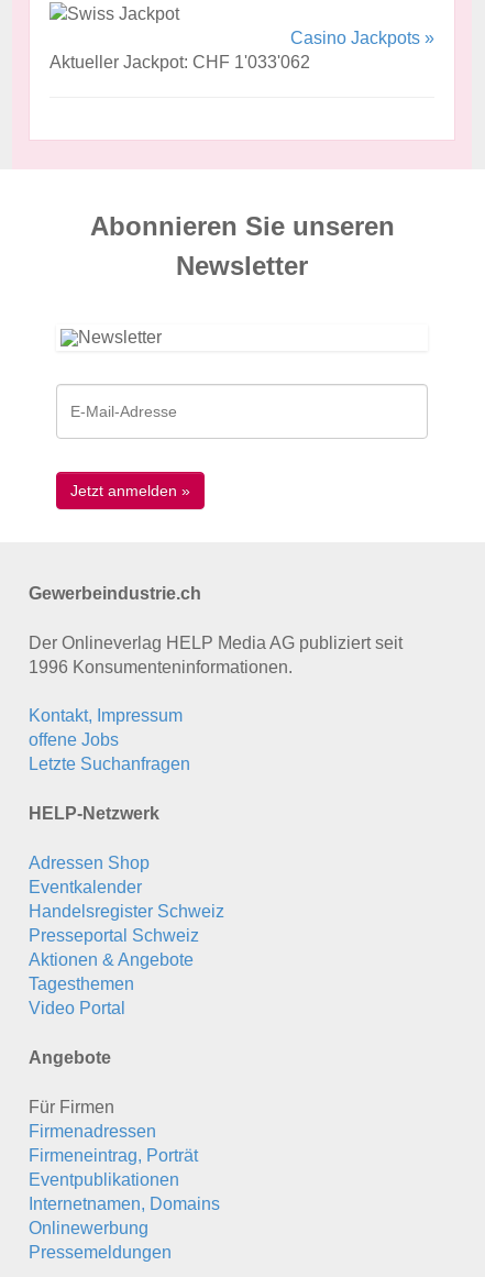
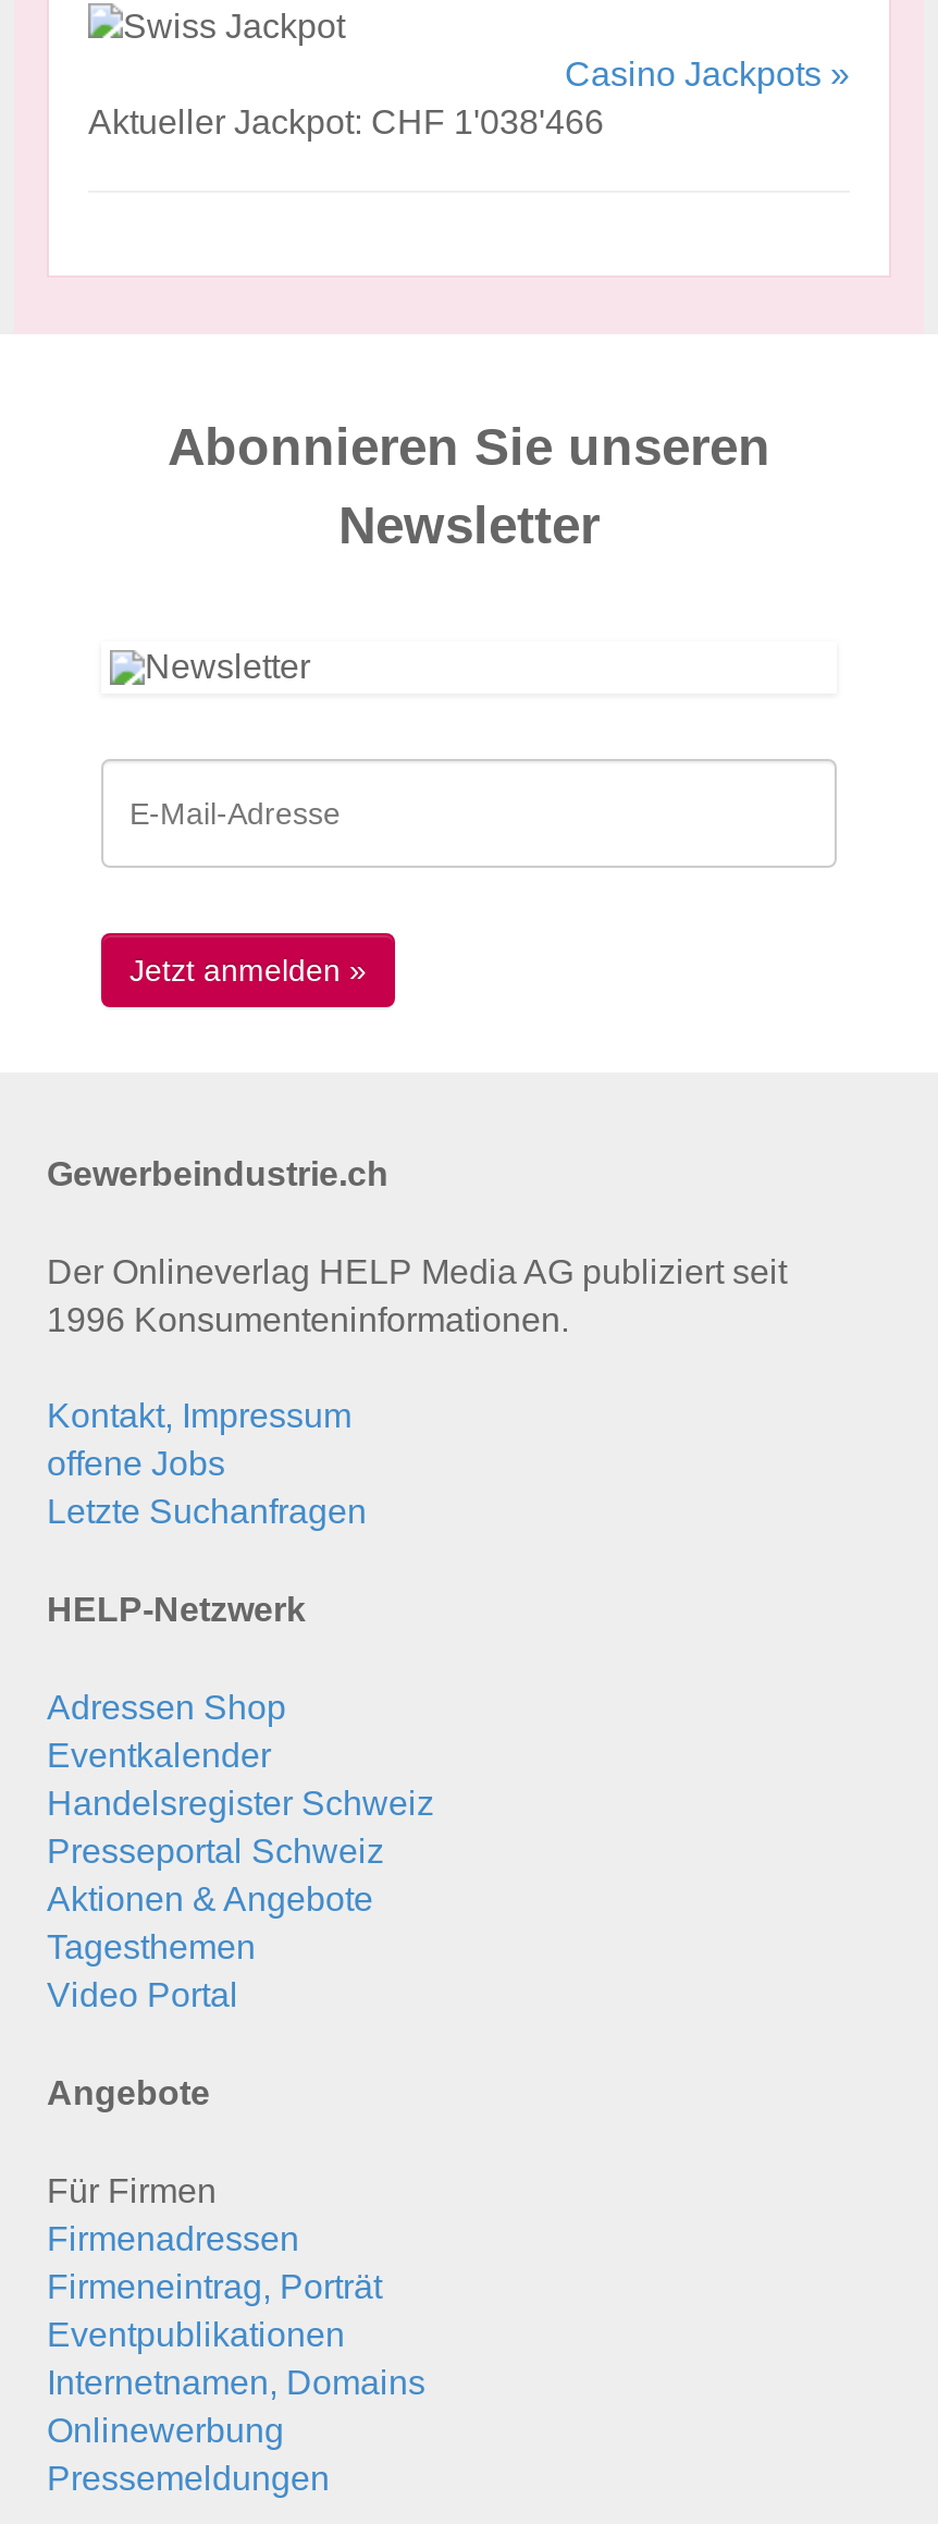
- Aktueller Jackpot: CHF 1'033'062
+ Aktueller Jackpot: CHF 1'038'466
